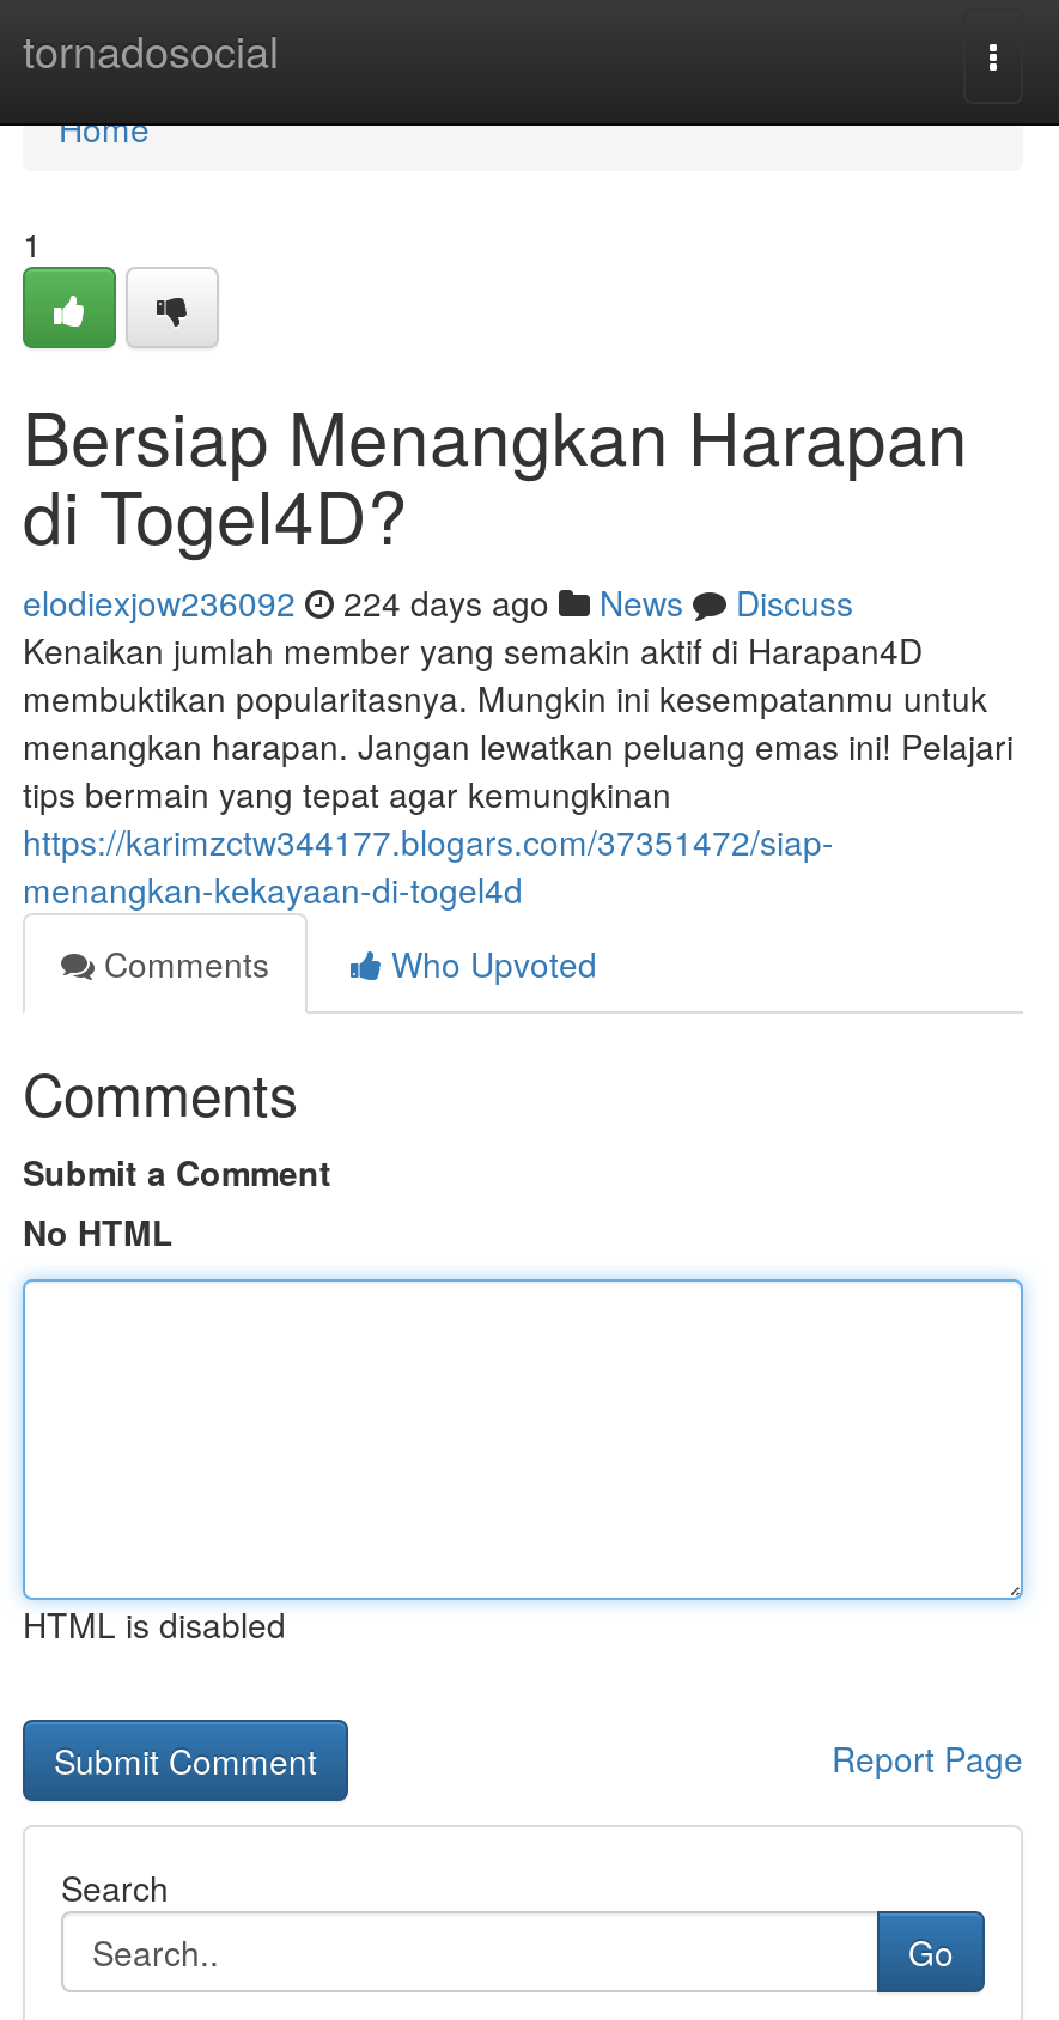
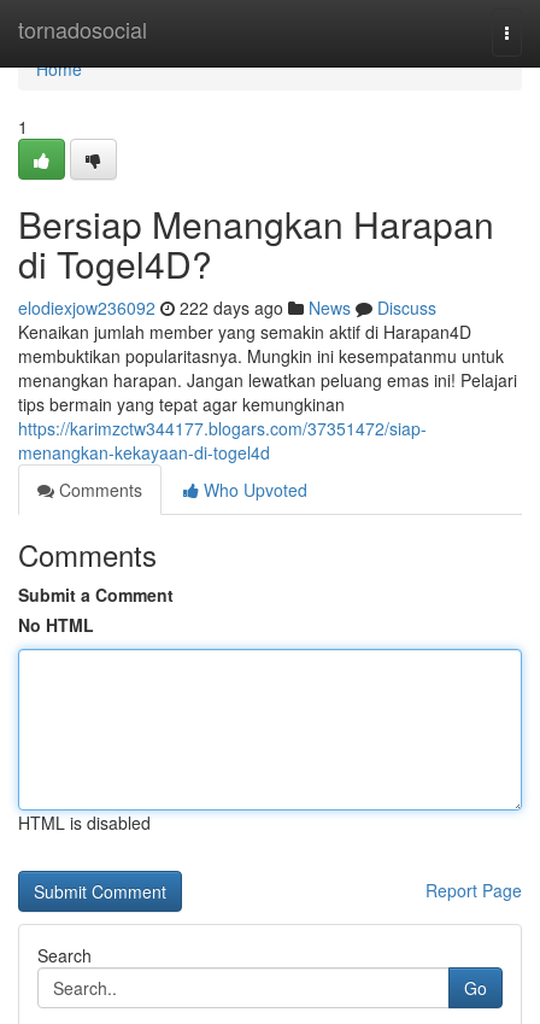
- elodiexjow236092 224 days ago News Discuss
+ elodiexjow236092 222 days ago News Discuss
